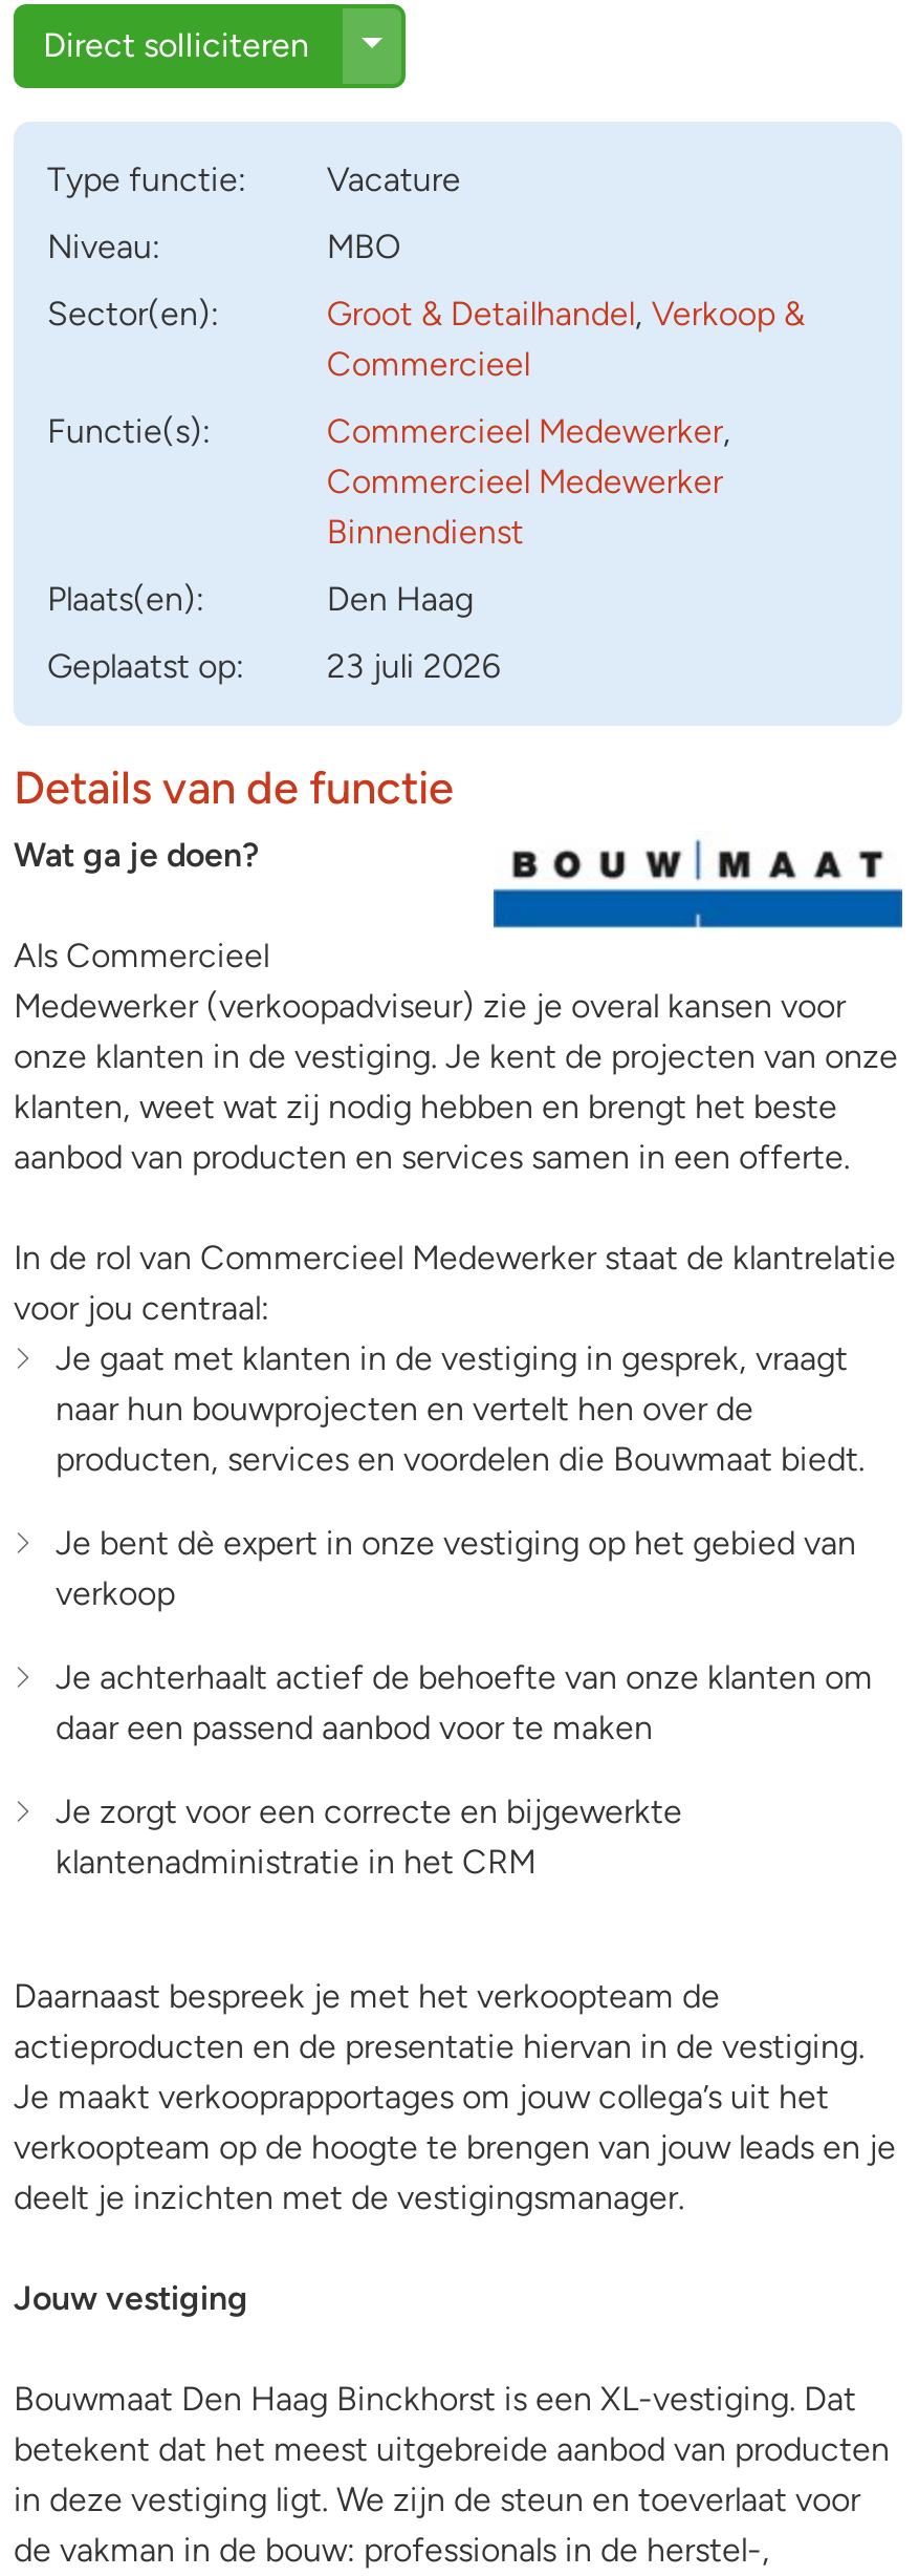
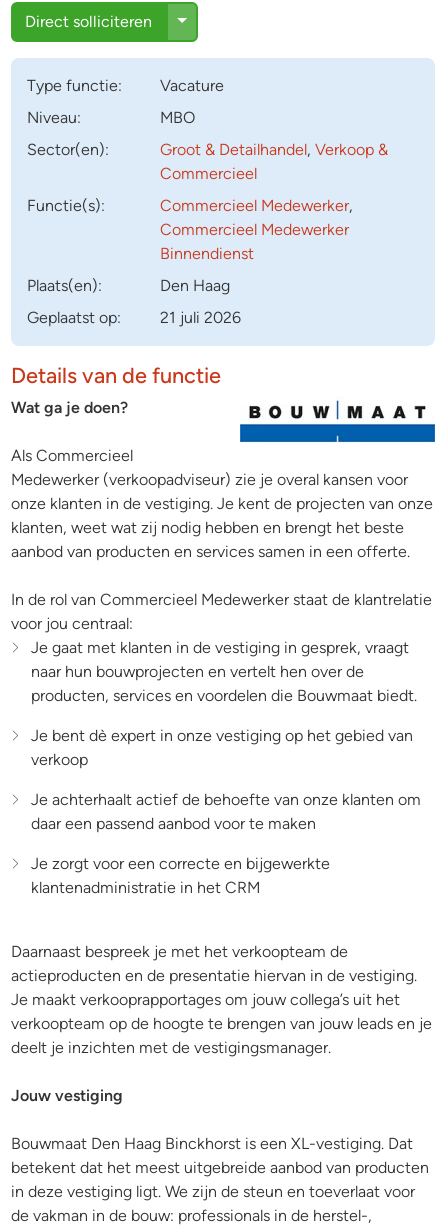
- 23 juli 2026
+ 21 juli 2026
